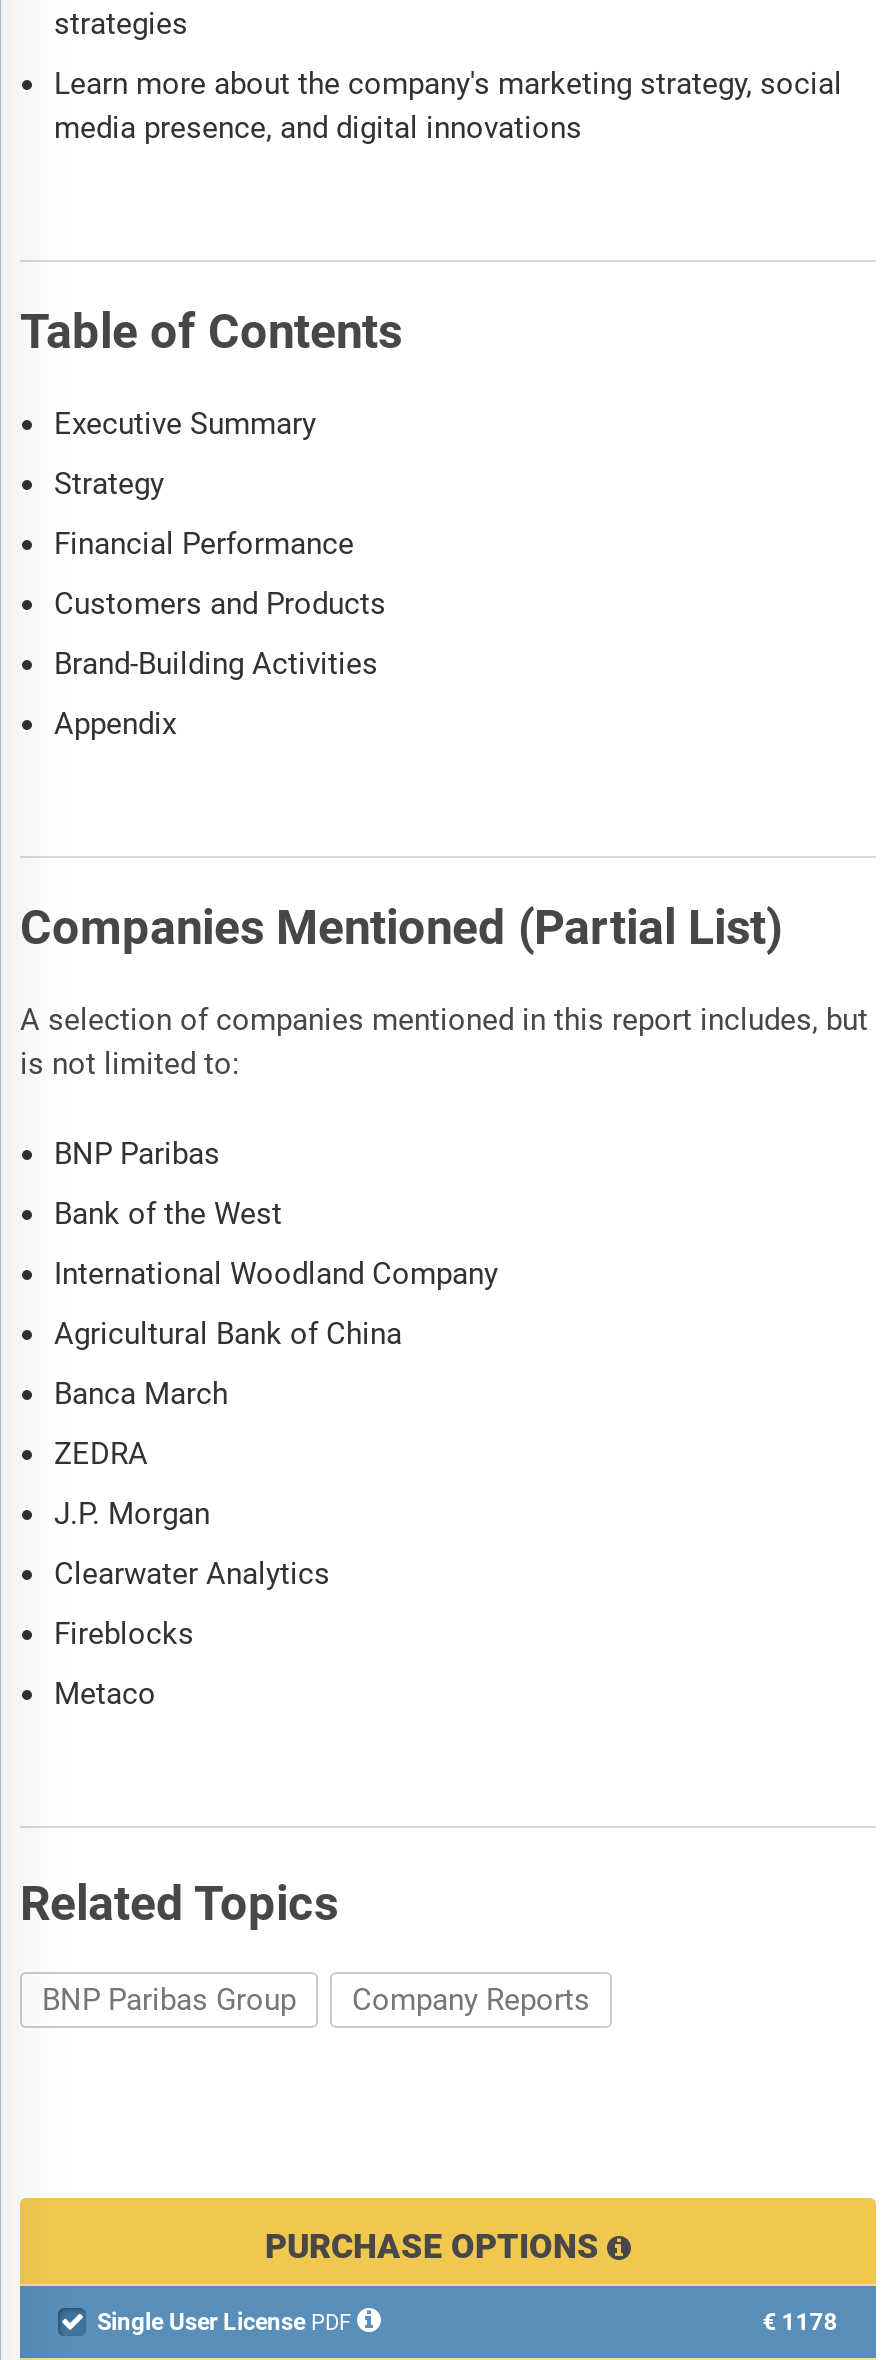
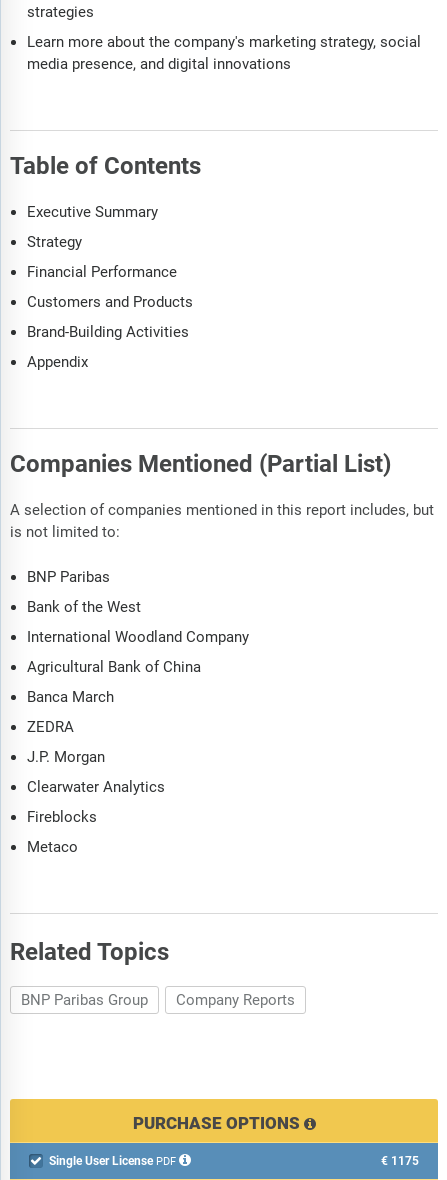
- €1178
+ €1175
